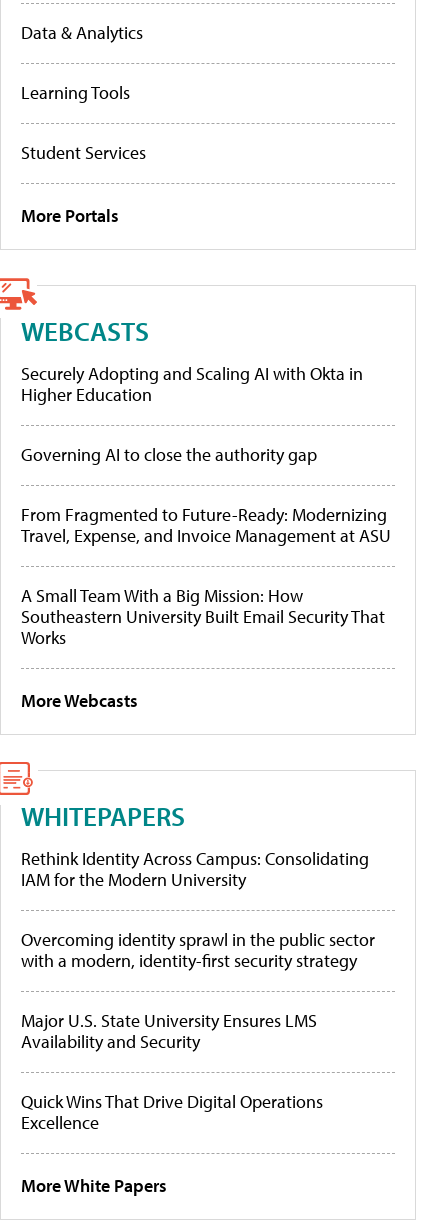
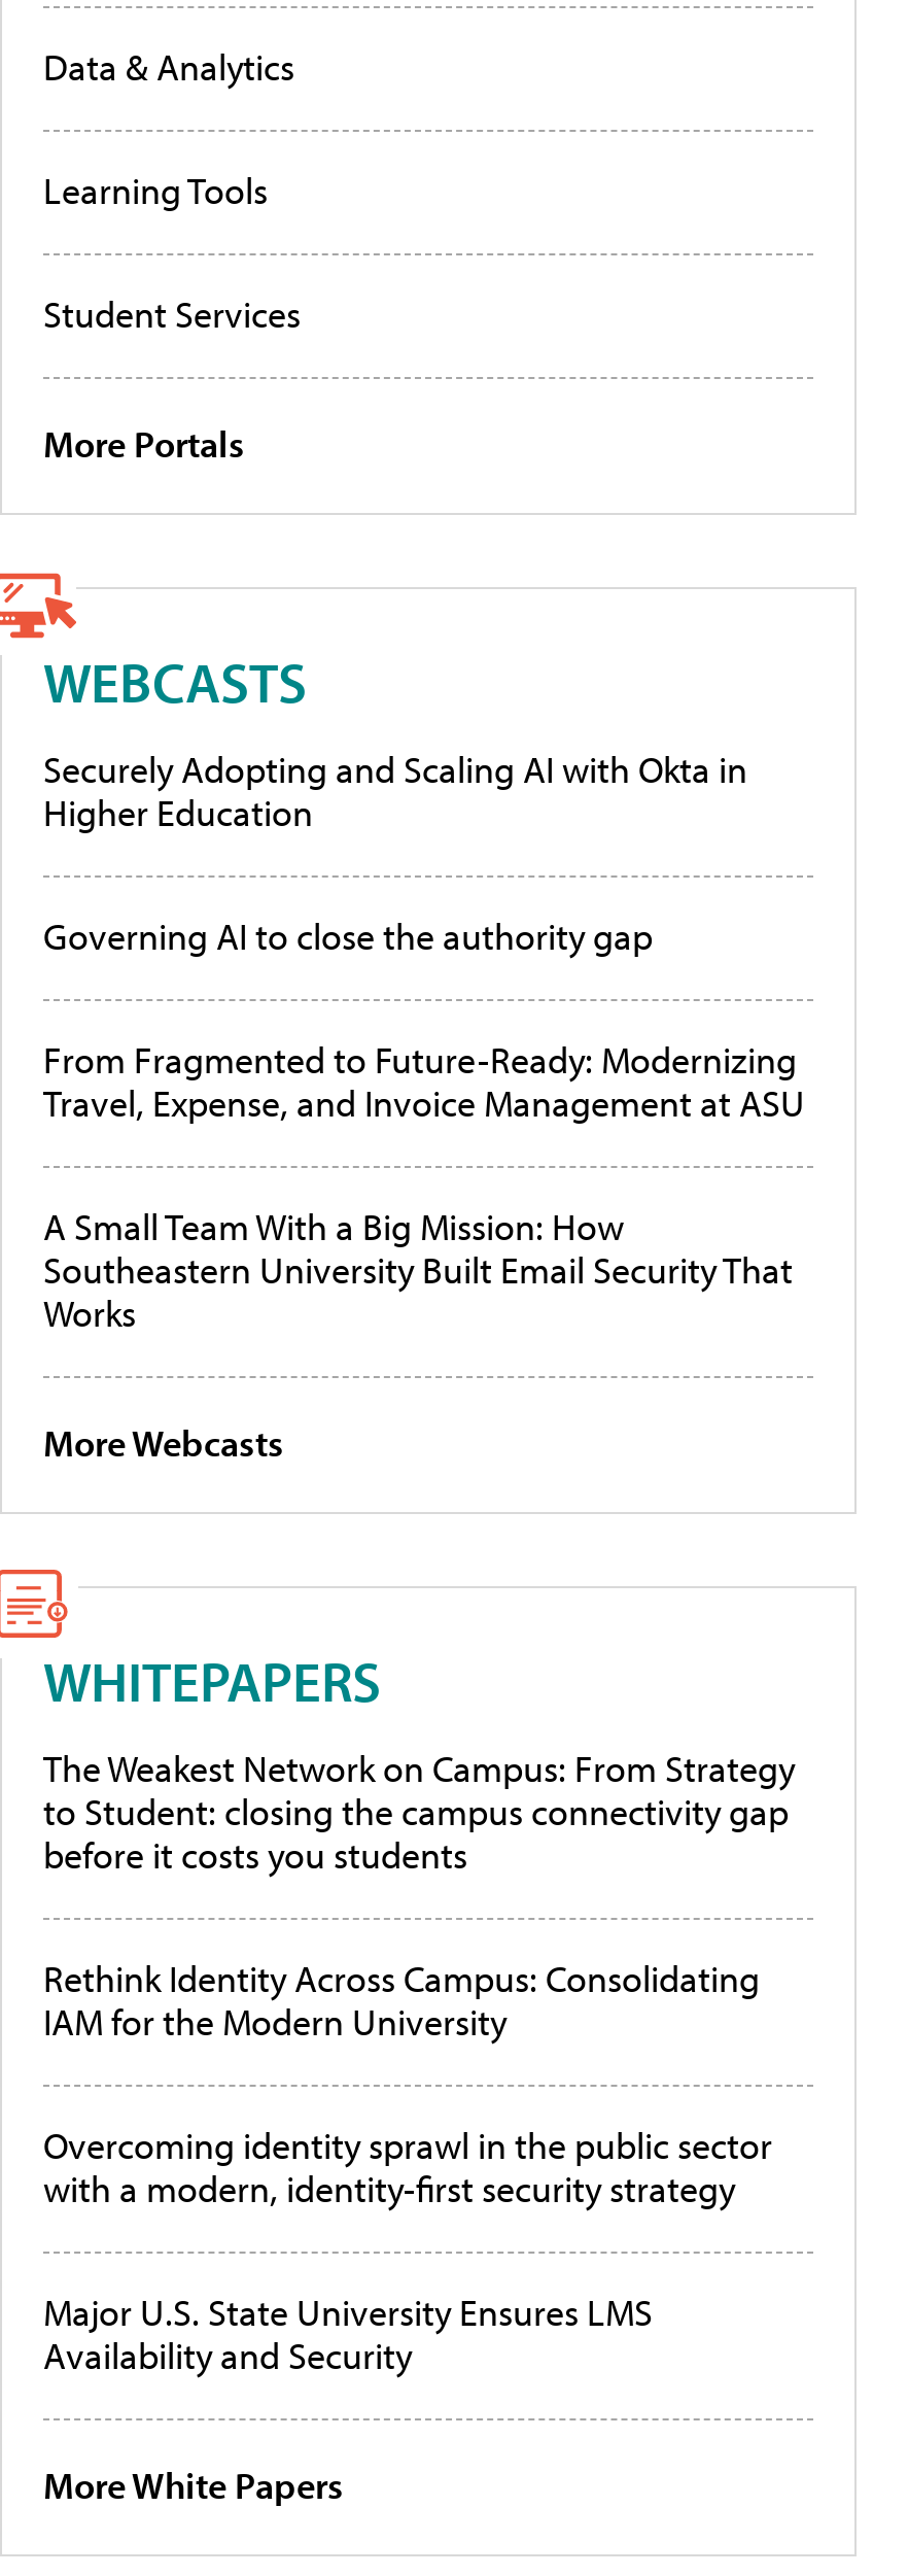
+ The Weakest Network on Campus: From Strategy
+ to Student: closing the campus connectivity gap
+ before it costs you students

moved down: Rethink Identity Across Campus: Consolidating | IAM for the Modern University | Overcoming identity sprawl in the public sector | with a modern, identity-first security strategy | Major U.S. State University Ensures LMS | Availability and Security

- Quick Wins That Drive Digital Operations
- Excellence
